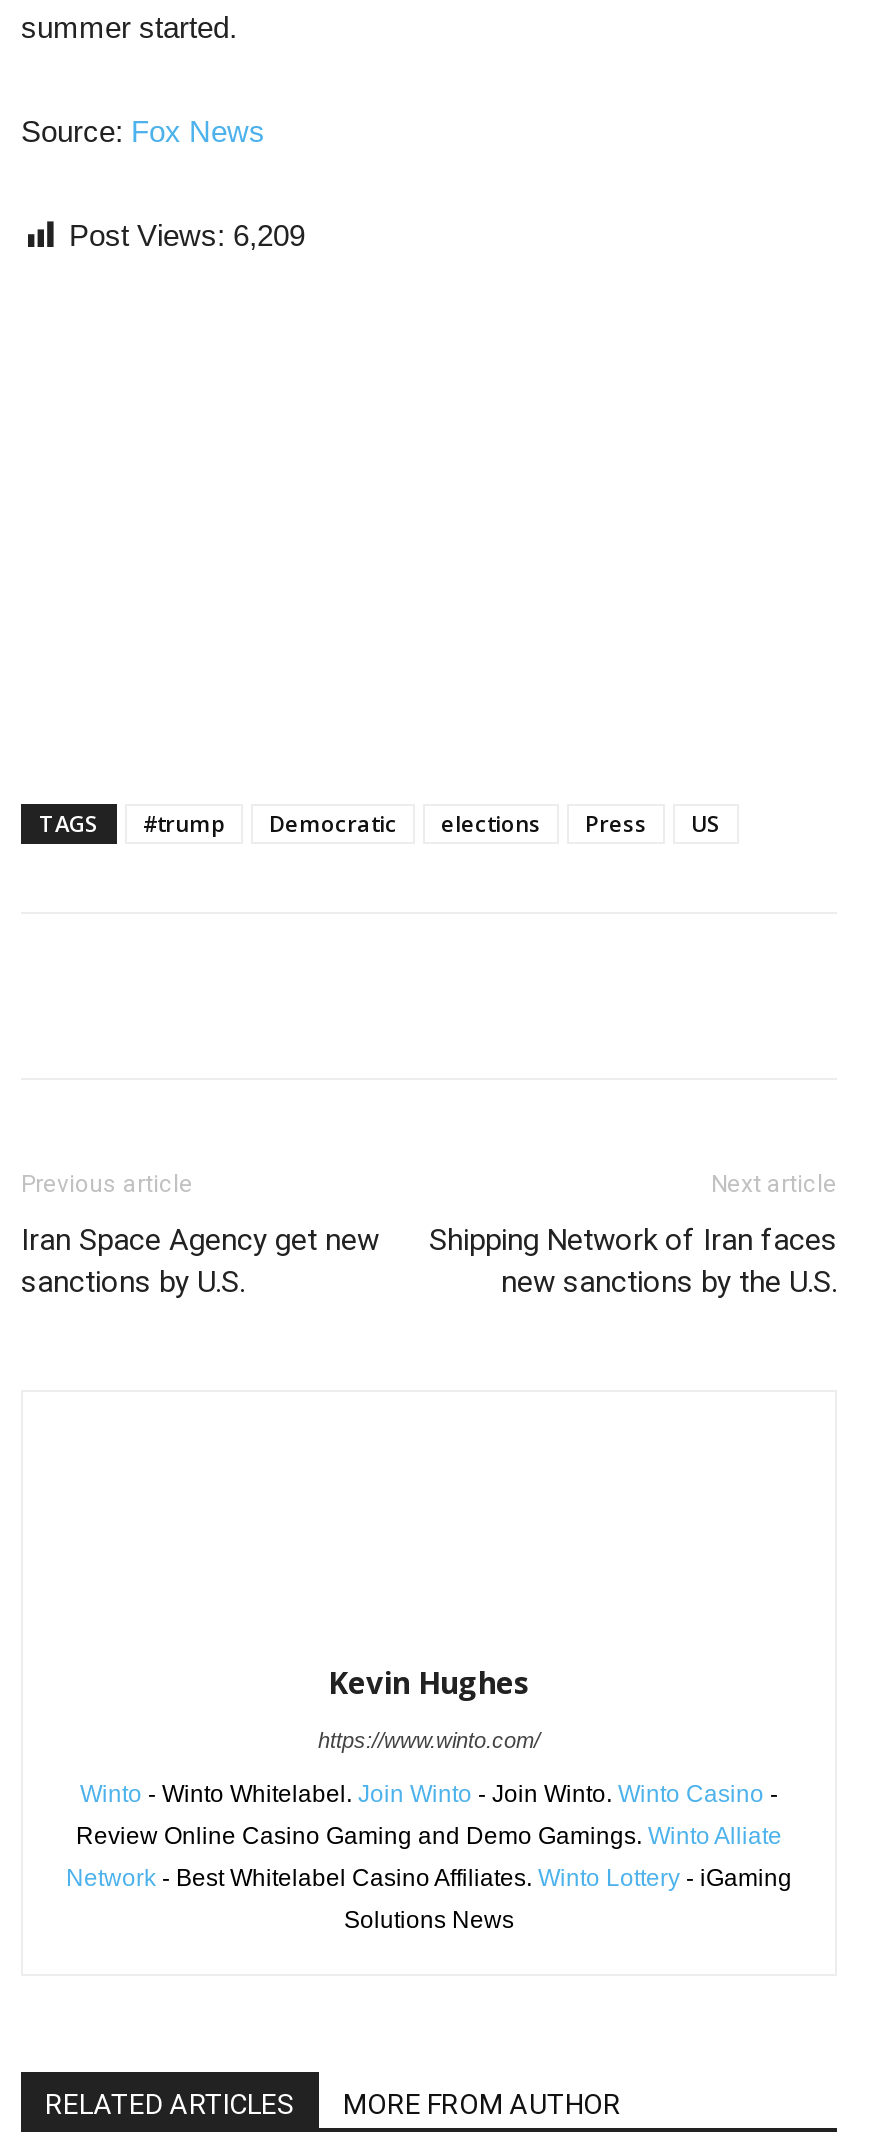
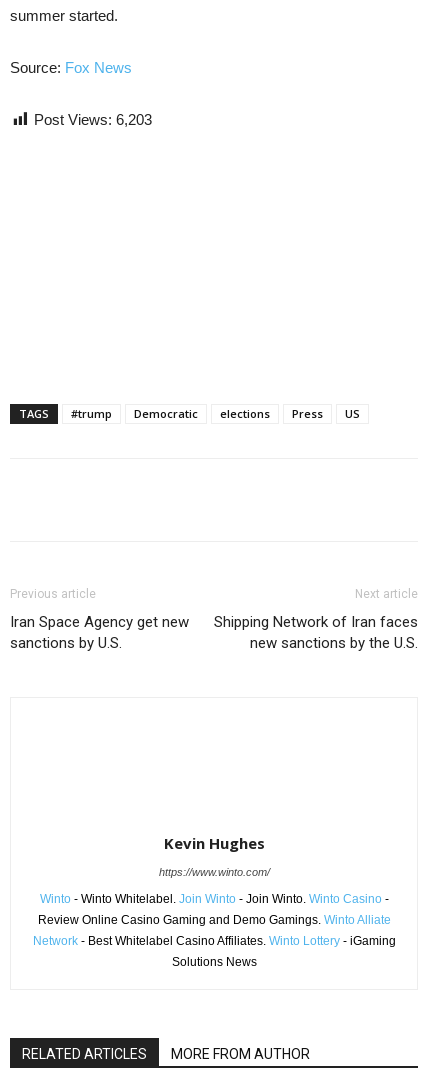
- Post Views: 6,209
+ Post Views: 6,203
